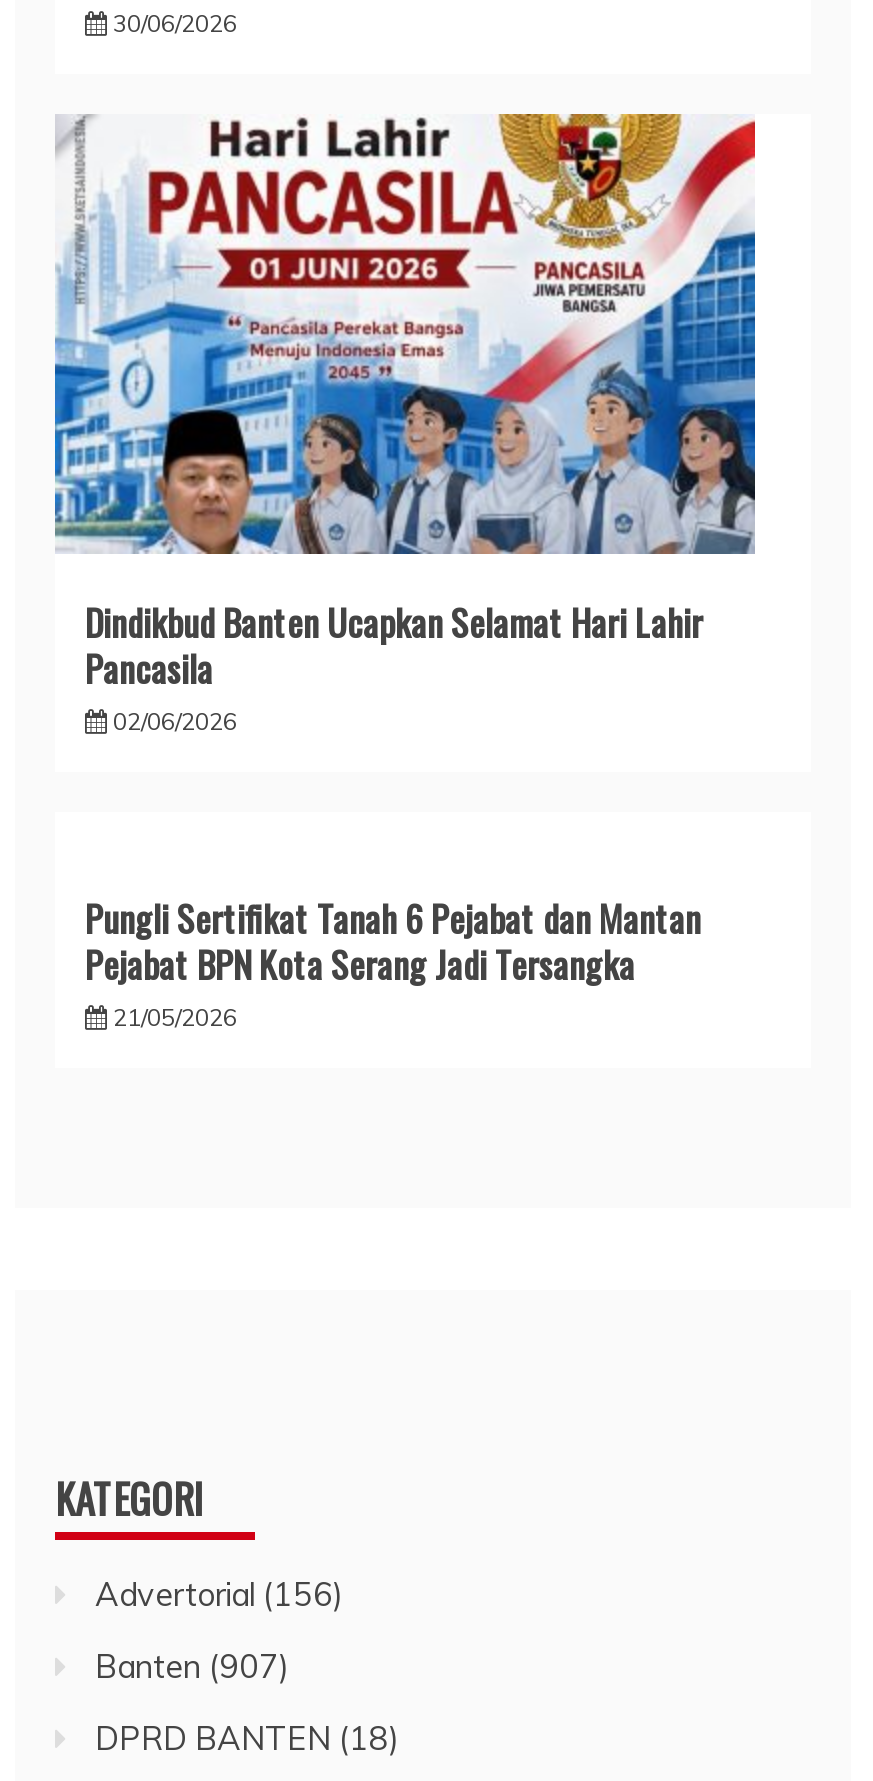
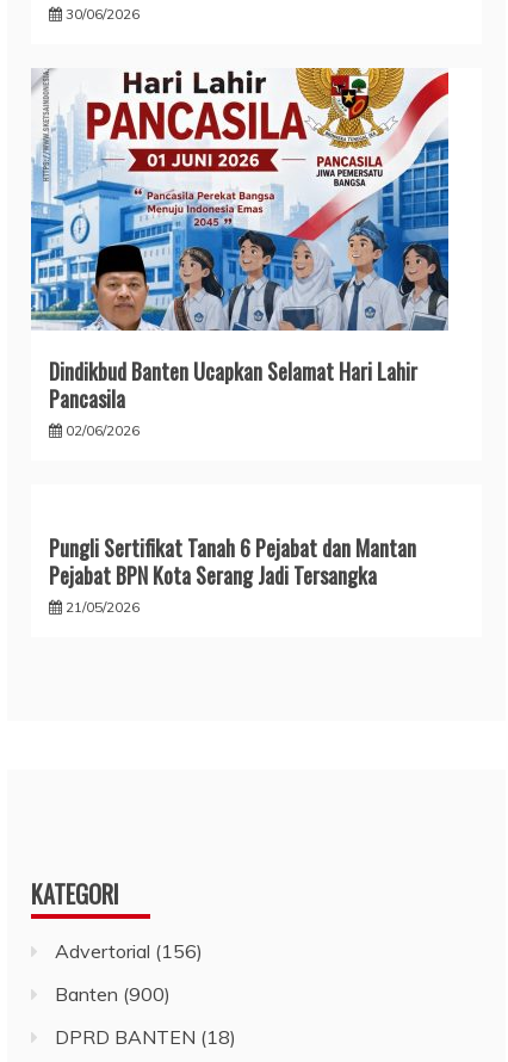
- Banten (907)
+ Banten (900)
